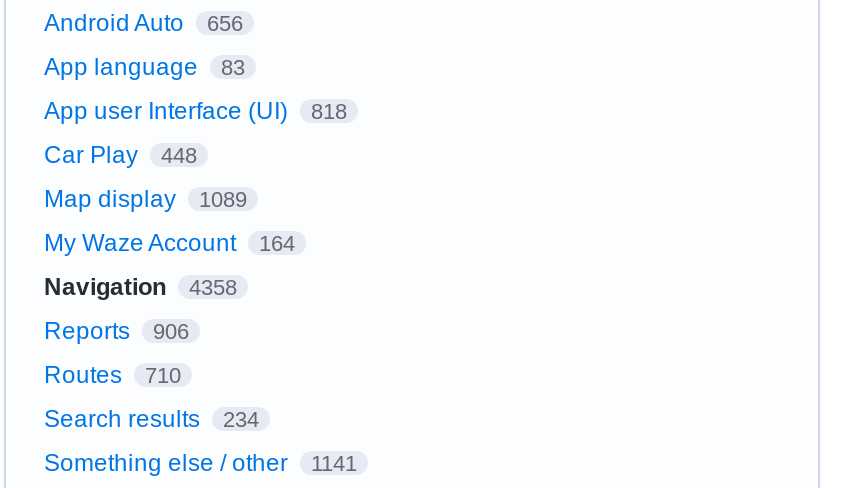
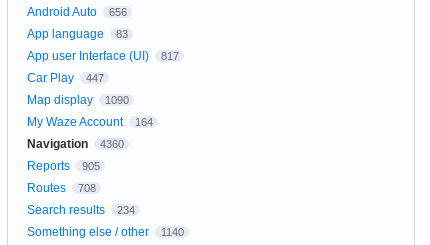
- App user Interface (UI) 818
+ App user Interface (UI) 817

- Car Play 448
+ Car Play 447

- Map display 1089
+ Map display 1090

- Navigation 4358
+ Navigation 4360

- Reports 906
+ Reports 905

- Routes 710
+ Routes 708

- Something else / other 1141
+ Something else / other 1140
